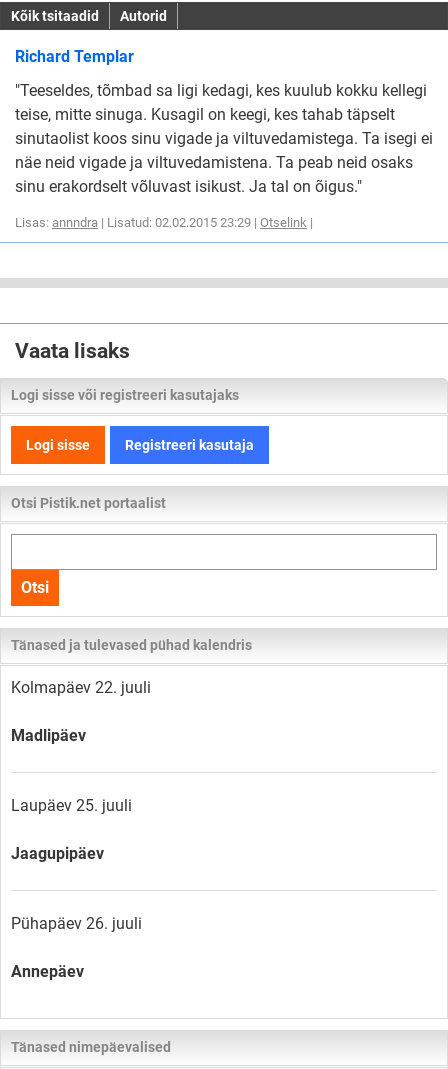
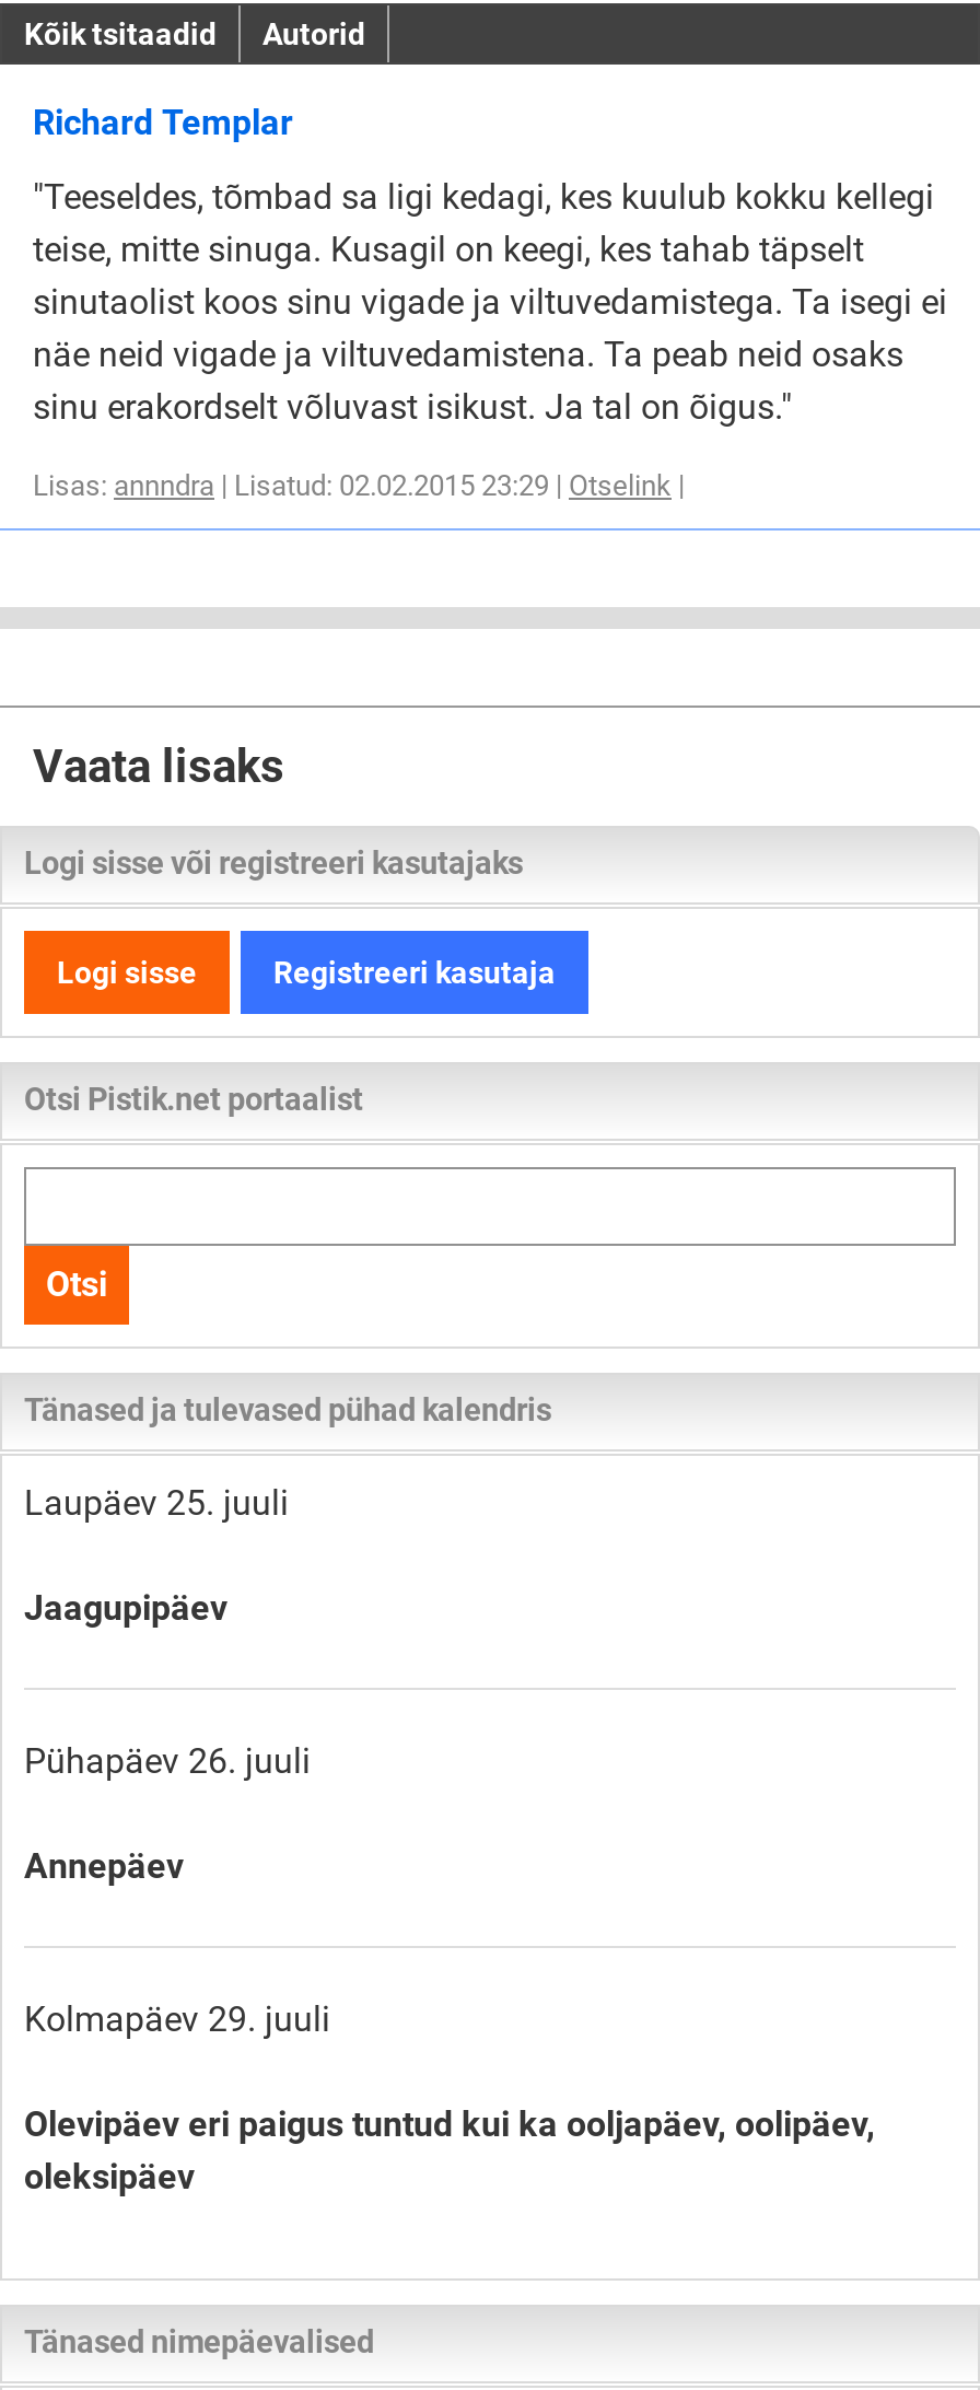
- Kolmapäev 22. juuli
- Madlipäev

moved up: Laupäev 25. juuli | Jaagupipäev | Pühapäev 26. juuli | Annepäev

+ Kolmapäev 29. juuli
+ Olevipäev eri paigus tuntud kui ka ooljapäev, oolipäev,
+ oleksipäev
